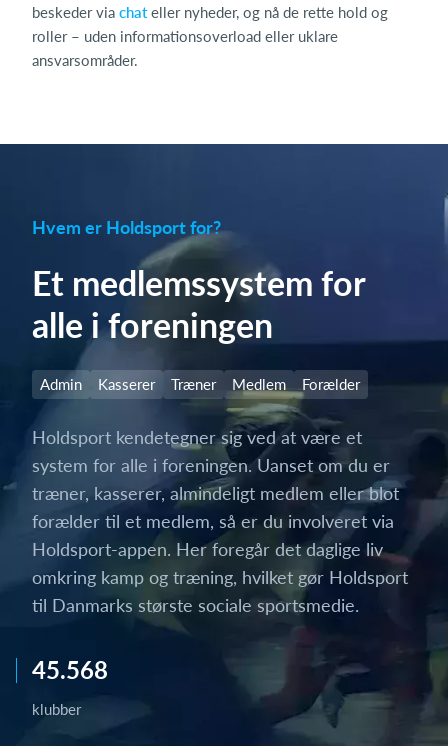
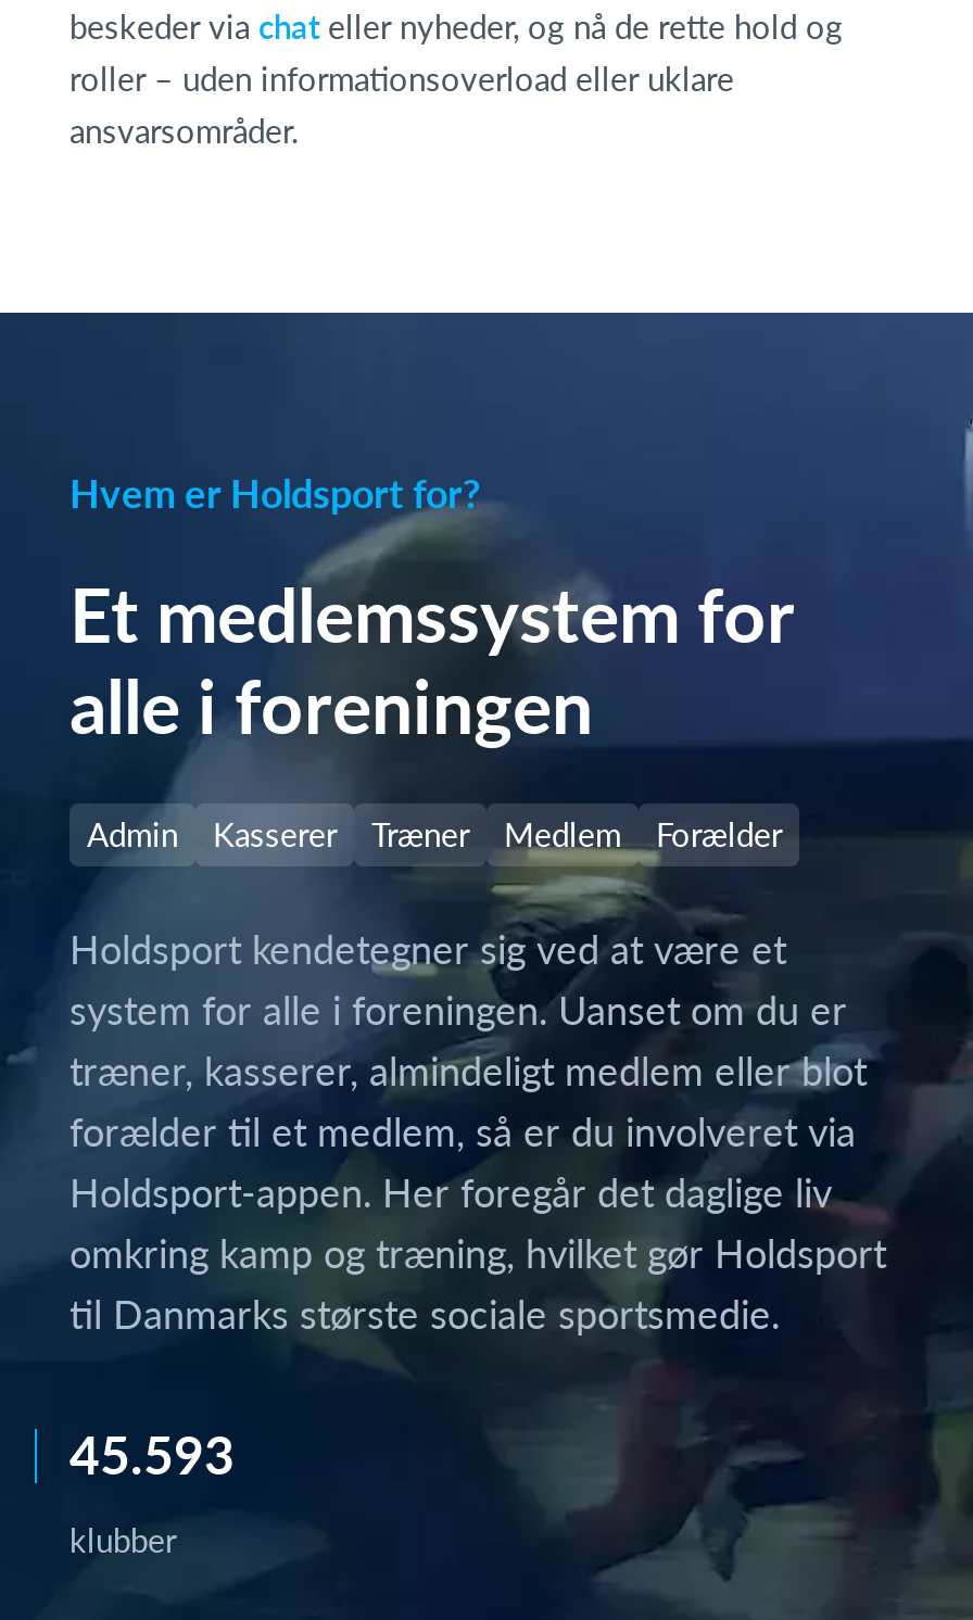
- 45.568
+ 45.593
